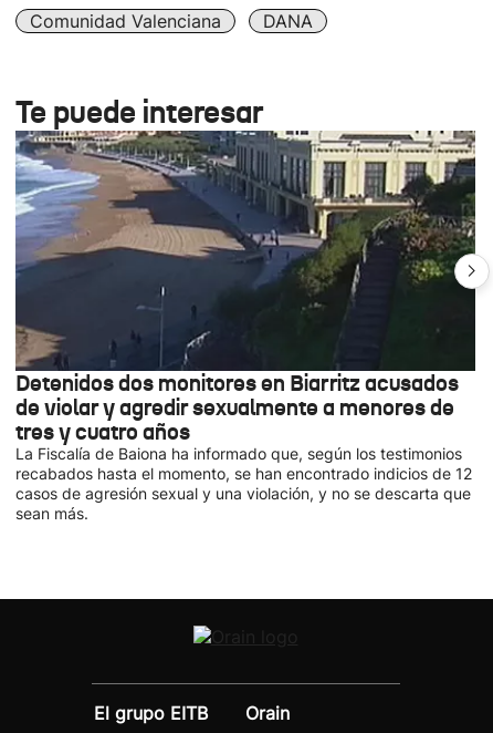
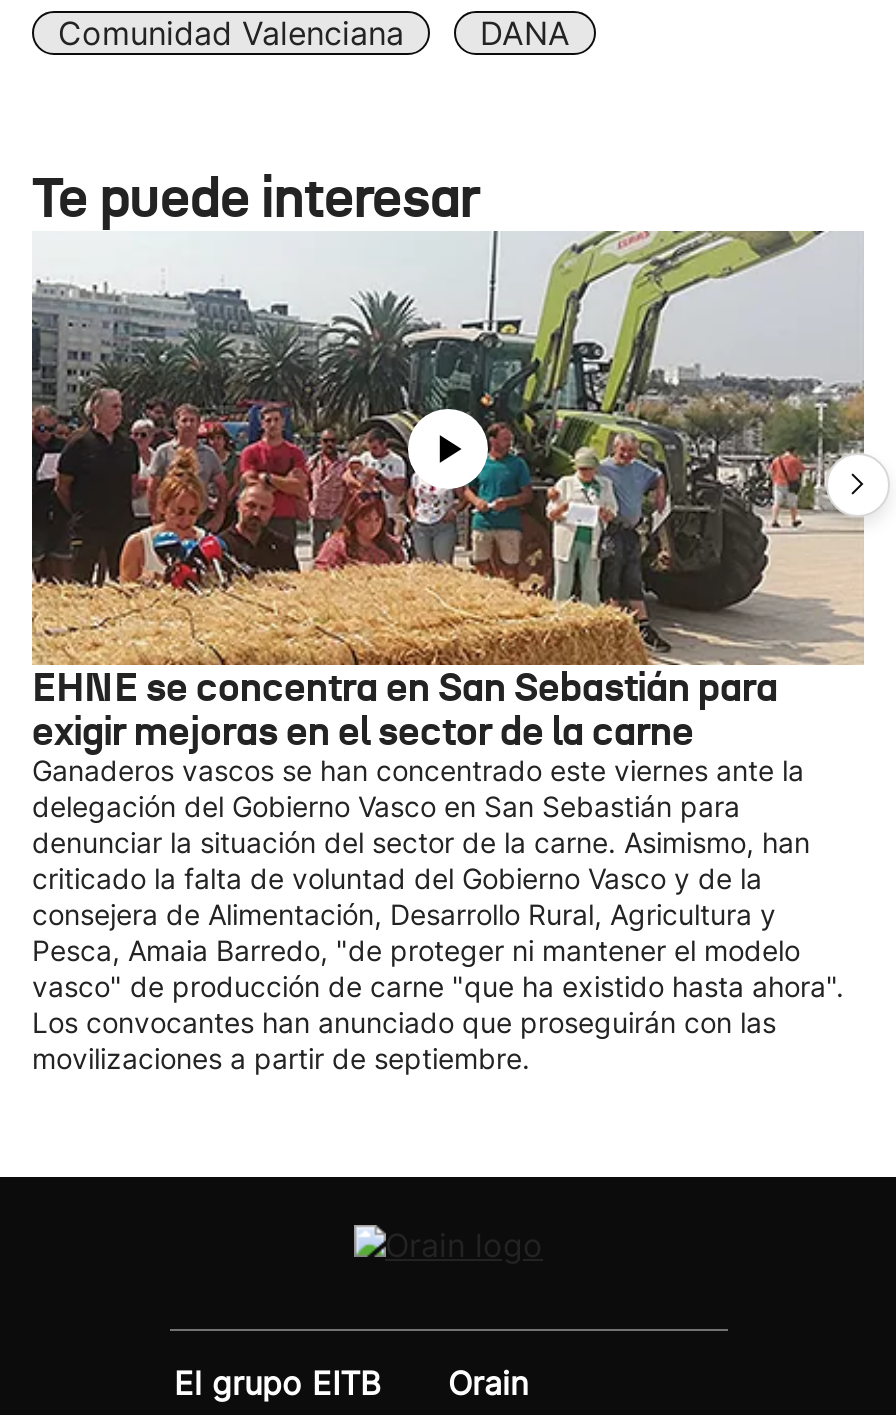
- [image]
- Detenidos dos monitores en Biarritz acusados
- de violar y agredir sexualmente a menores de
- tres y cuatro años
- La Fiscalía de Baiona ha informado que, según los testimonios
- recabados hasta el momento, se han encontrado indicios de 12
- casos de agresión sexual y una violación, y no se descarta que
- sean más.
+ [image]
+ EHNE se concentra en San Sebastián para
+ exigir mejoras en el sector de la carne
+ Ganaderos vascos se han concentrado este viernes ante la
+ delegación del Gobierno Vasco en San Sebastián para
+ denunciar la situación del sector de la carne. Asimismo, han
+ criticado la falta de voluntad del Gobierno Vasco y de la
+ consejera de Alimentación, Desarrollo Rural, Agricultura y
+ Pesca, Amaia Barredo, "de proteger ni mantener el modelo
+ vasco" de producción de carne "que ha existido hasta ahora".
+ Los convocantes han anunciado que proseguirán con las
+ movilizaciones a partir de septiembre.
